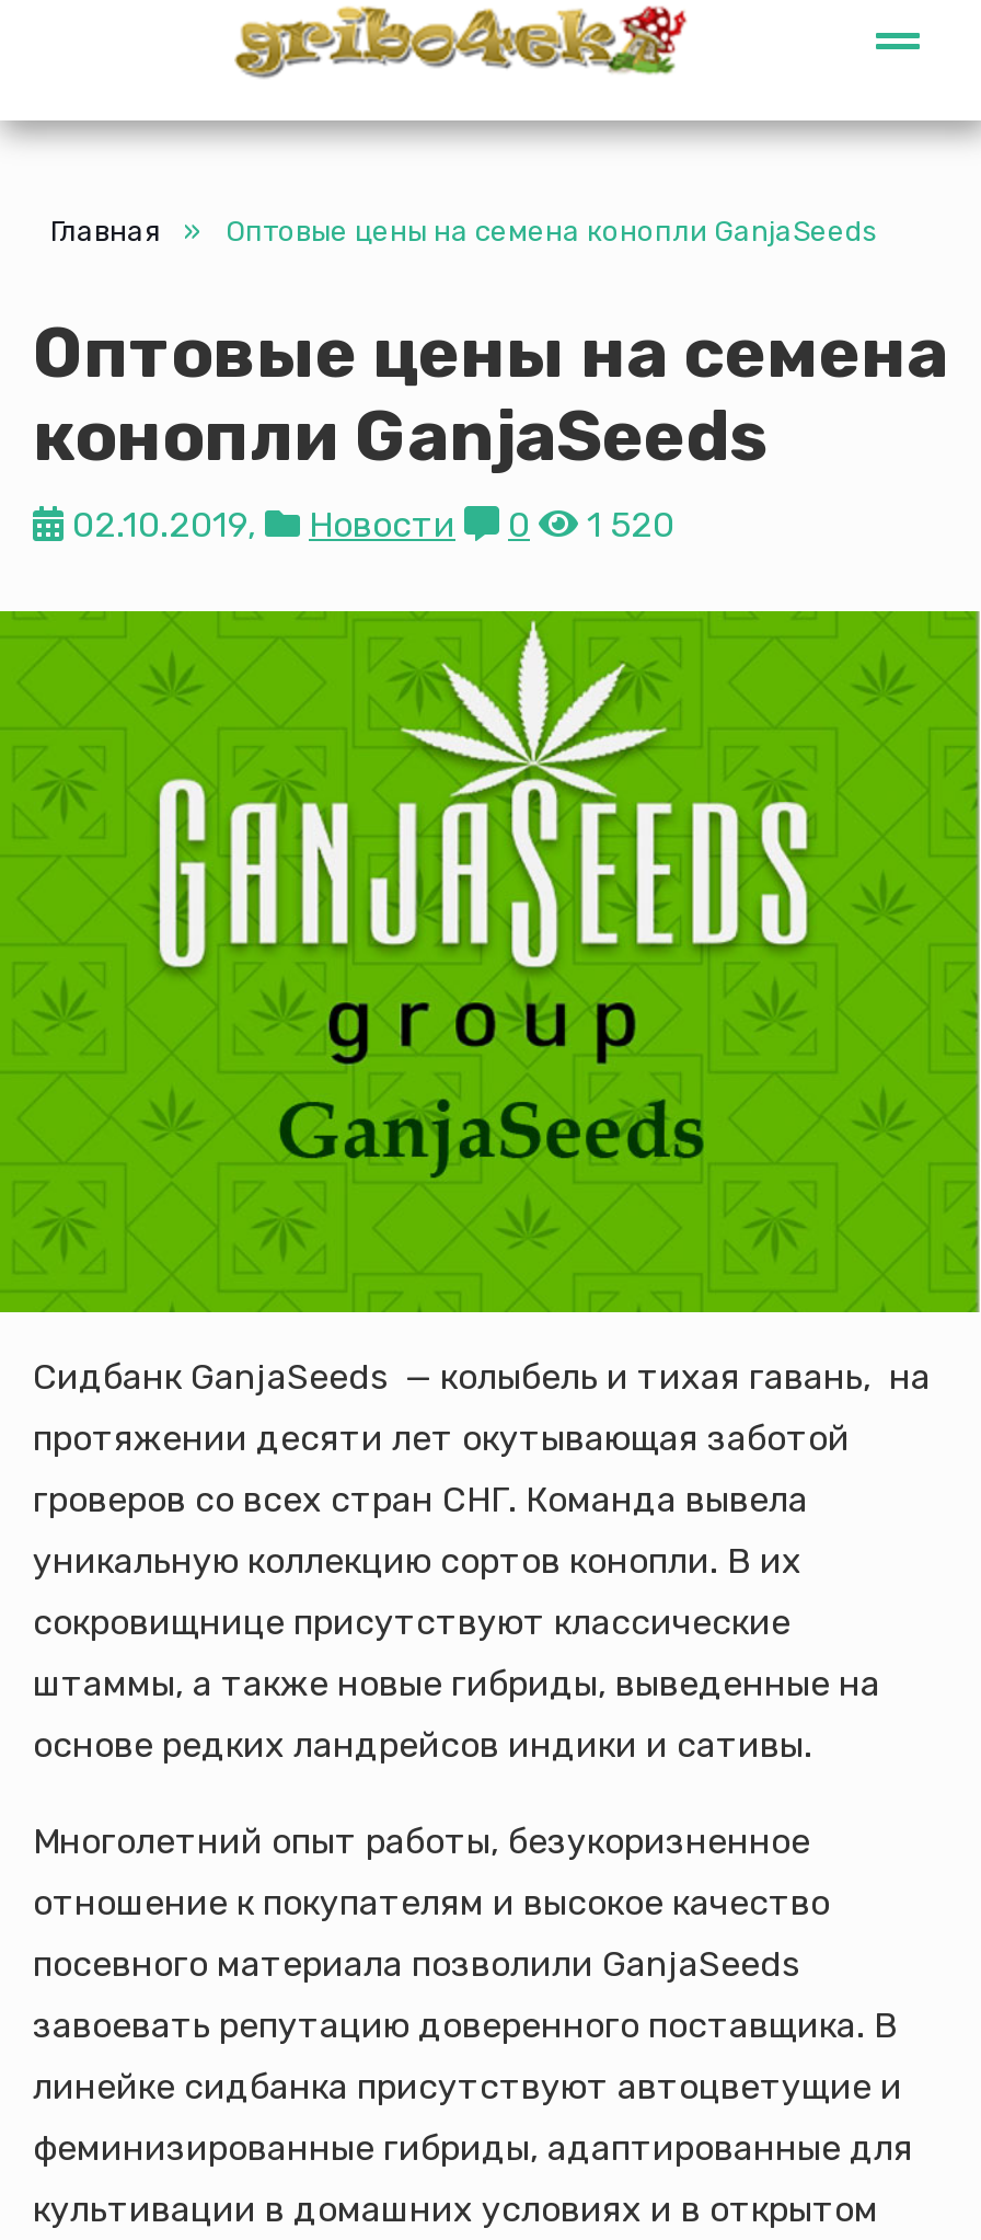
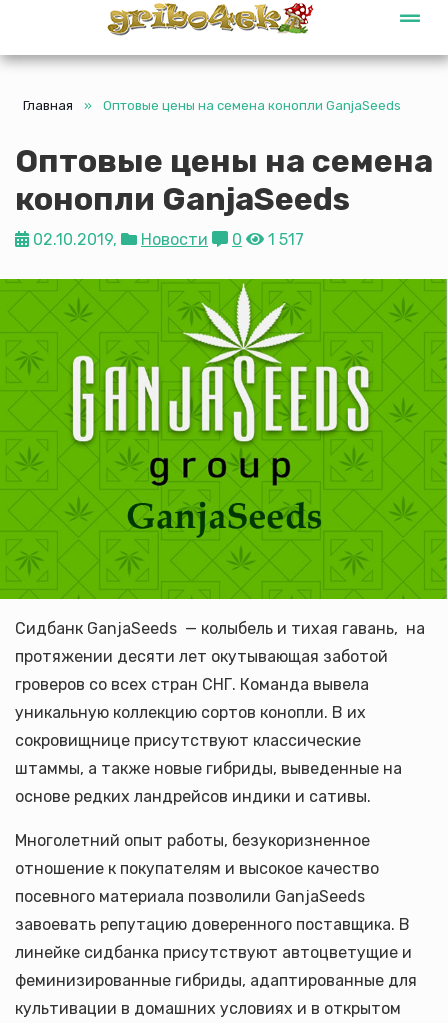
- 02.10.2019, Новости 0 1 520
+ 02.10.2019, Новости 0 1 517
